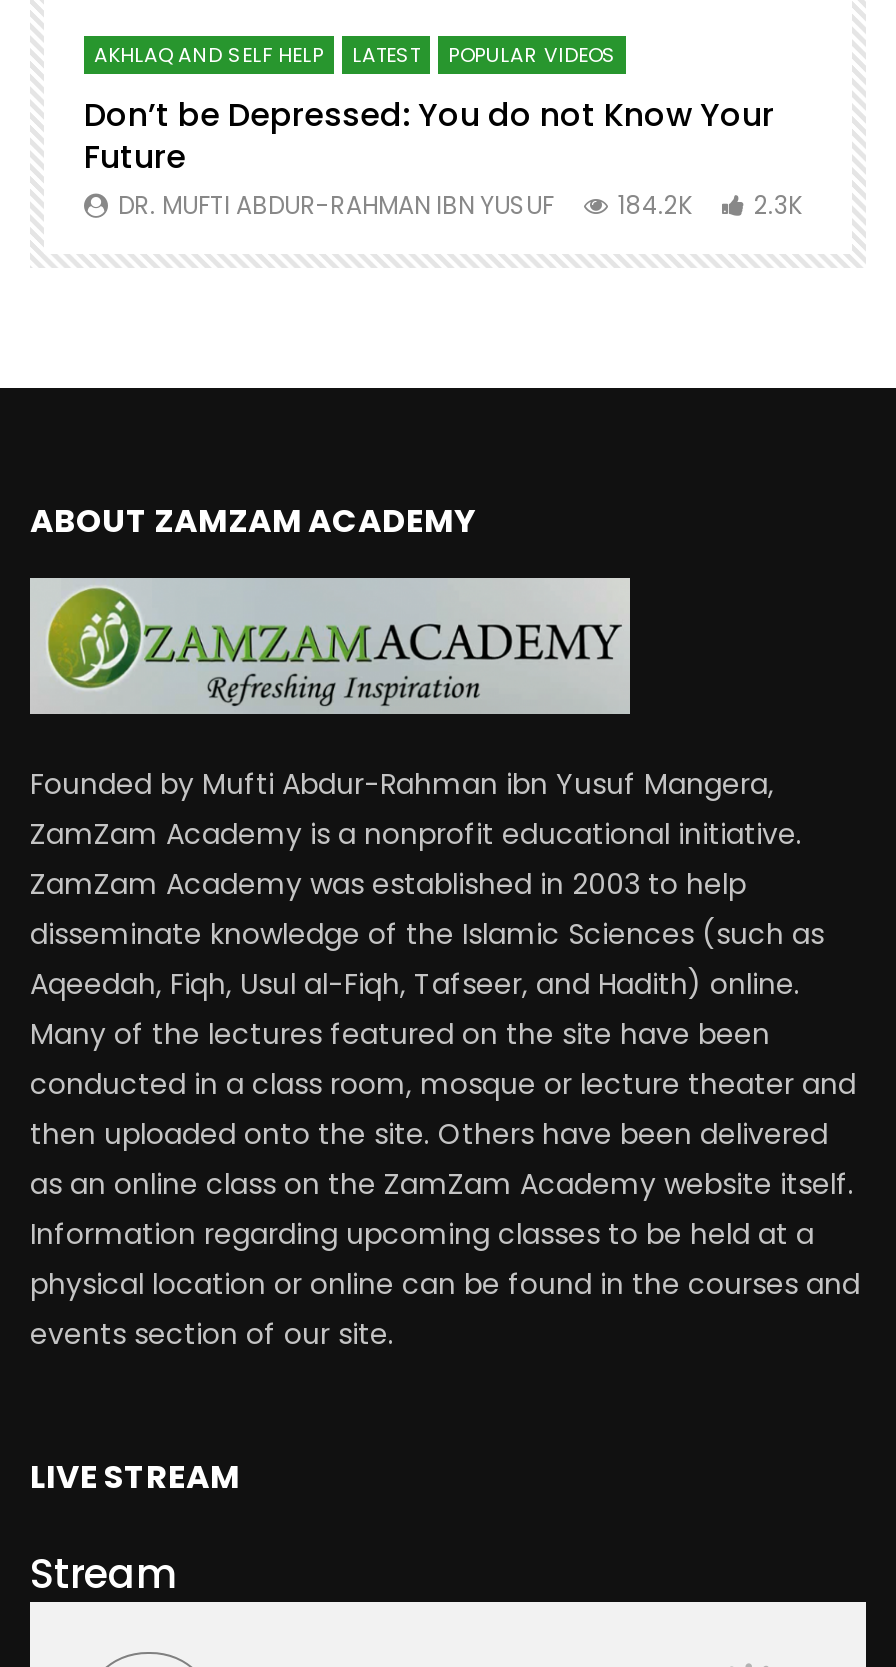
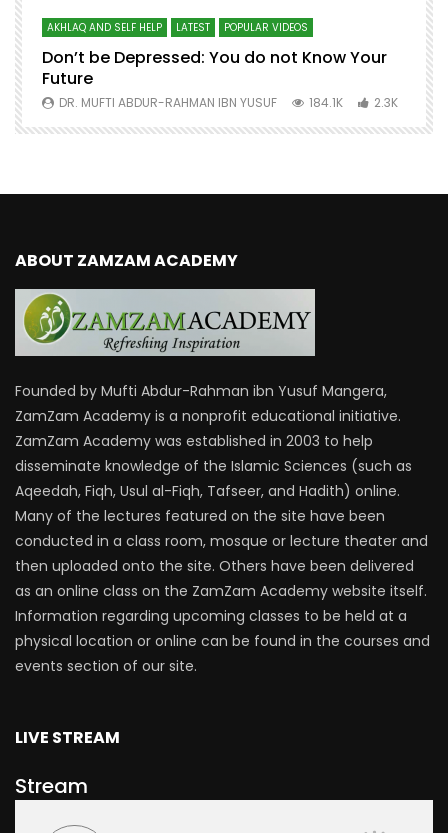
- DR. MUFTI ABDUR-RAHMAN IBN YUSUF 184.2K 2.3K
+ DR. MUFTI ABDUR-RAHMAN IBN YUSUF 184.1K 2.3K
